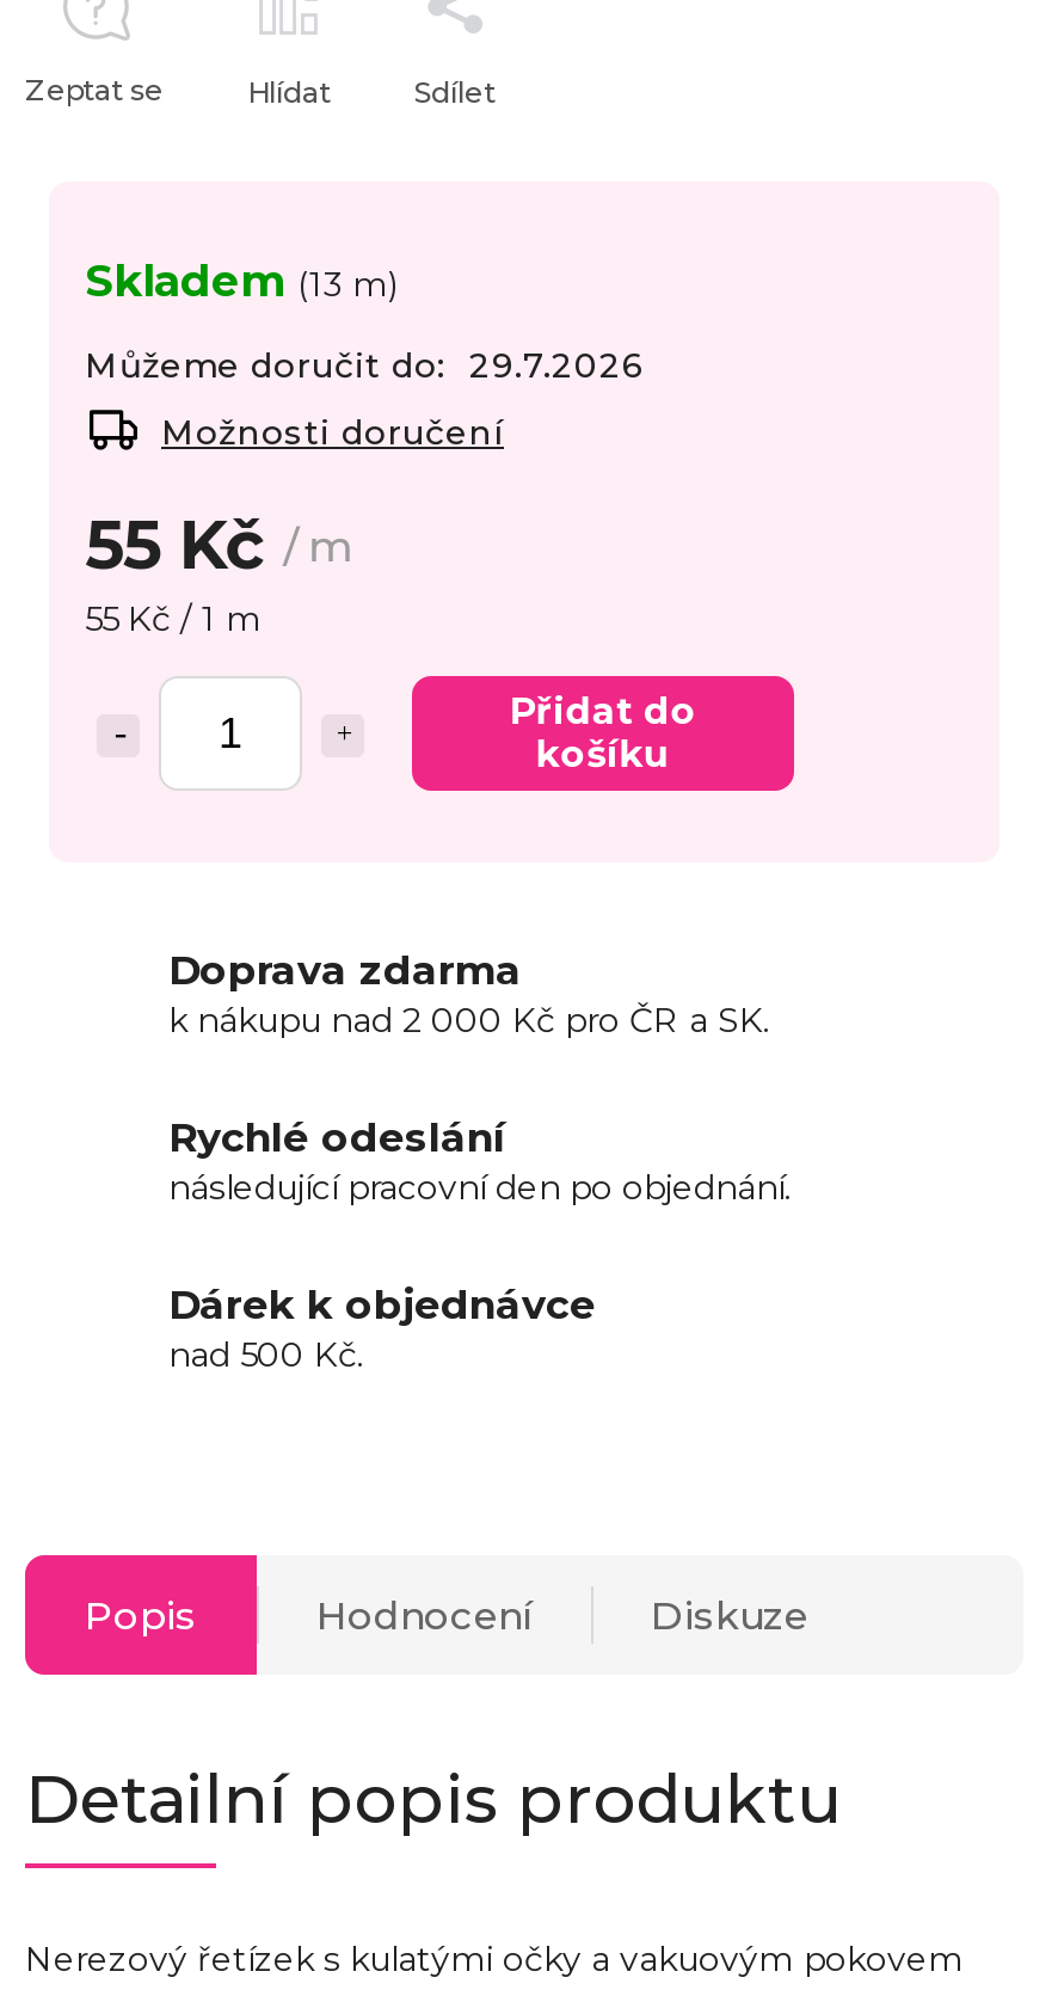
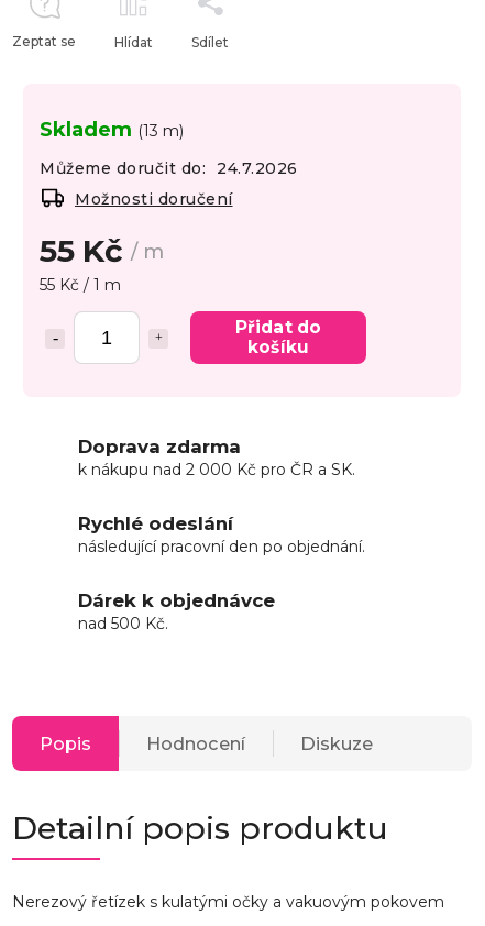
- Můžeme doručit do: 29.7.2026
+ Můžeme doručit do: 24.7.2026
